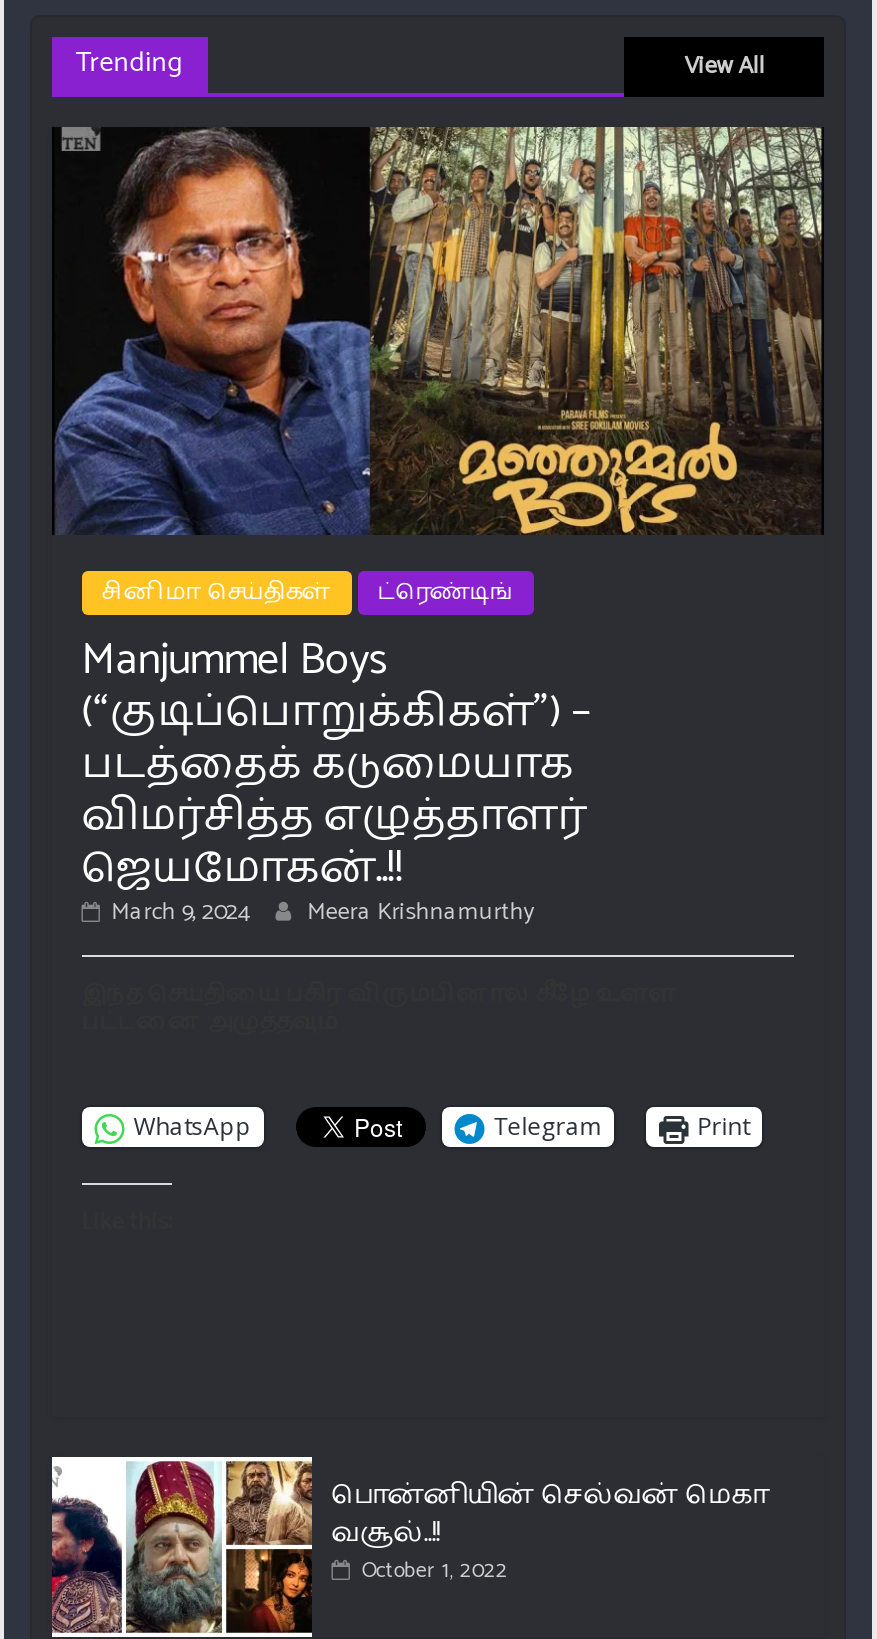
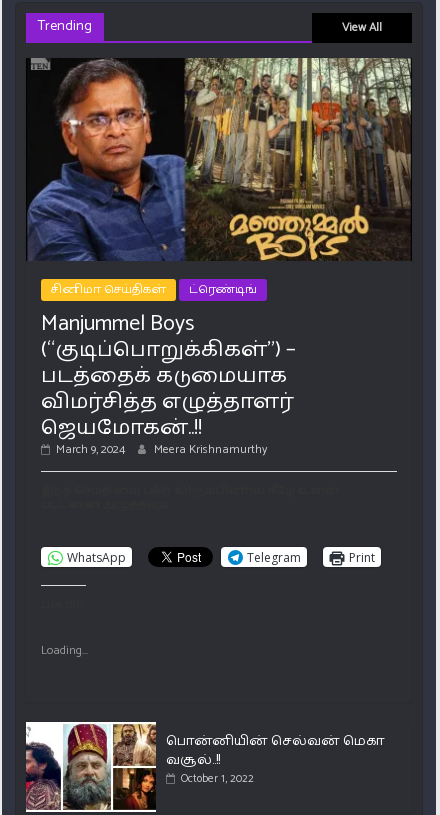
+ Loading...
